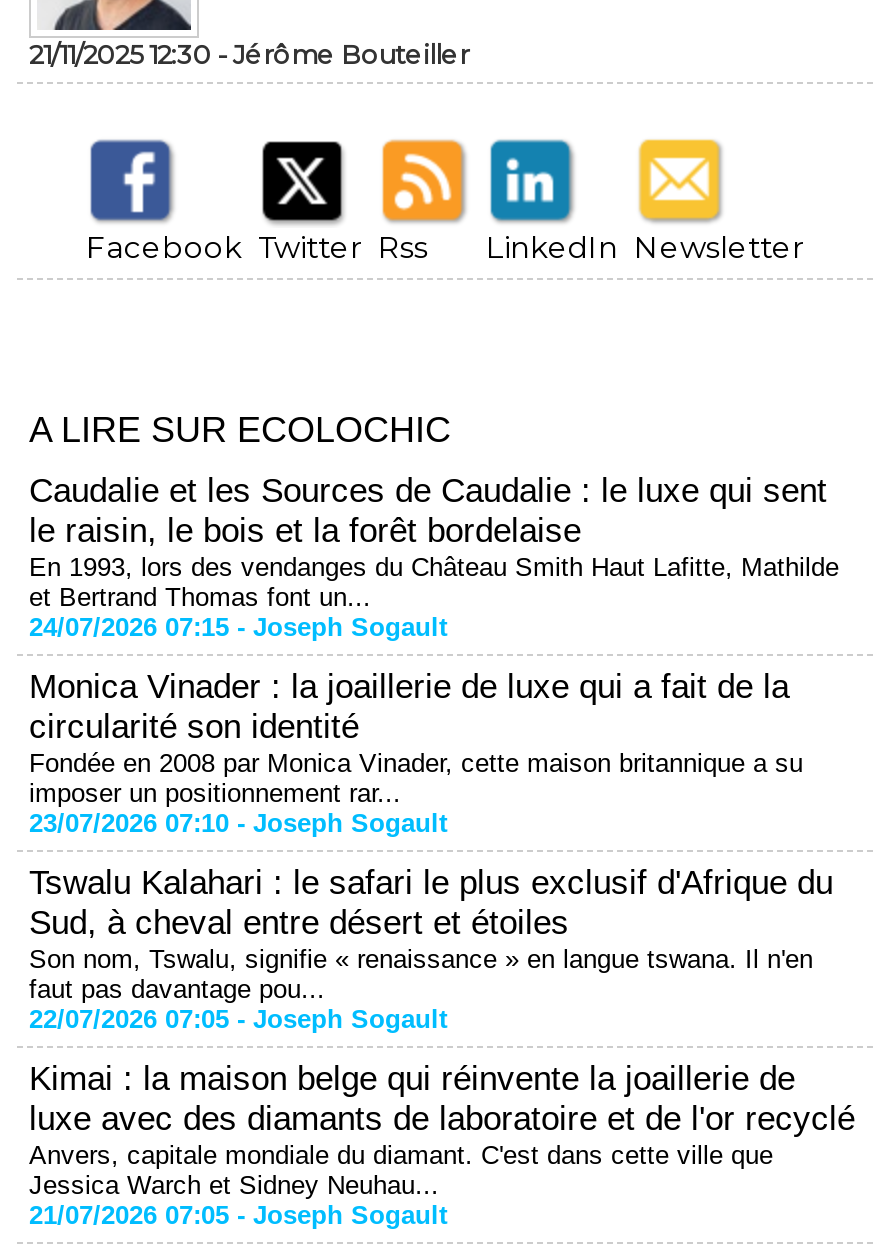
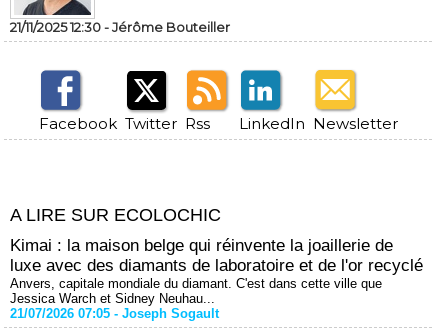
- Caudalie et les Sources de Caudalie : le luxe qui sent
- le raisin, le bois et la forêt bordelaise
- En 1993, lors des vendanges du Château Smith Haut Lafitte, Mathilde
- et Bertrand Thomas font un...
- 24/07/2026 07:15 - Joseph Sogault
- Monica Vinader : la joaillerie de luxe qui a fait de la
- circularité son identité
- Fondée en 2008 par Monica Vinader, cette maison britannique a su
- imposer un positionnement rar...
- 23/07/2026 07:10 - Joseph Sogault
- Tswalu Kalahari : le safari le plus exclusif d'Afrique du
- Sud, à cheval entre désert et étoiles
- Son nom, Tswalu, signifie « renaissance » en langue tswana. Il n'en
- faut pas davantage pou...
- 22/07/2026 07:05 - Joseph Sogault
